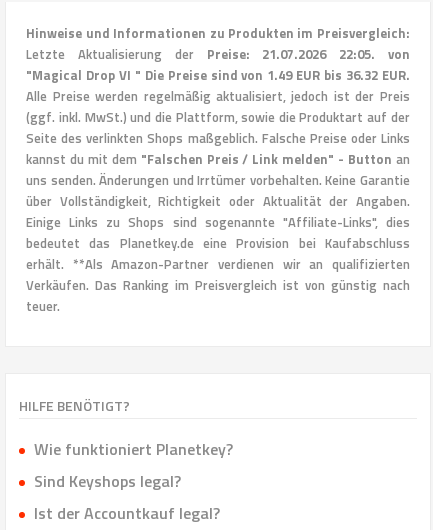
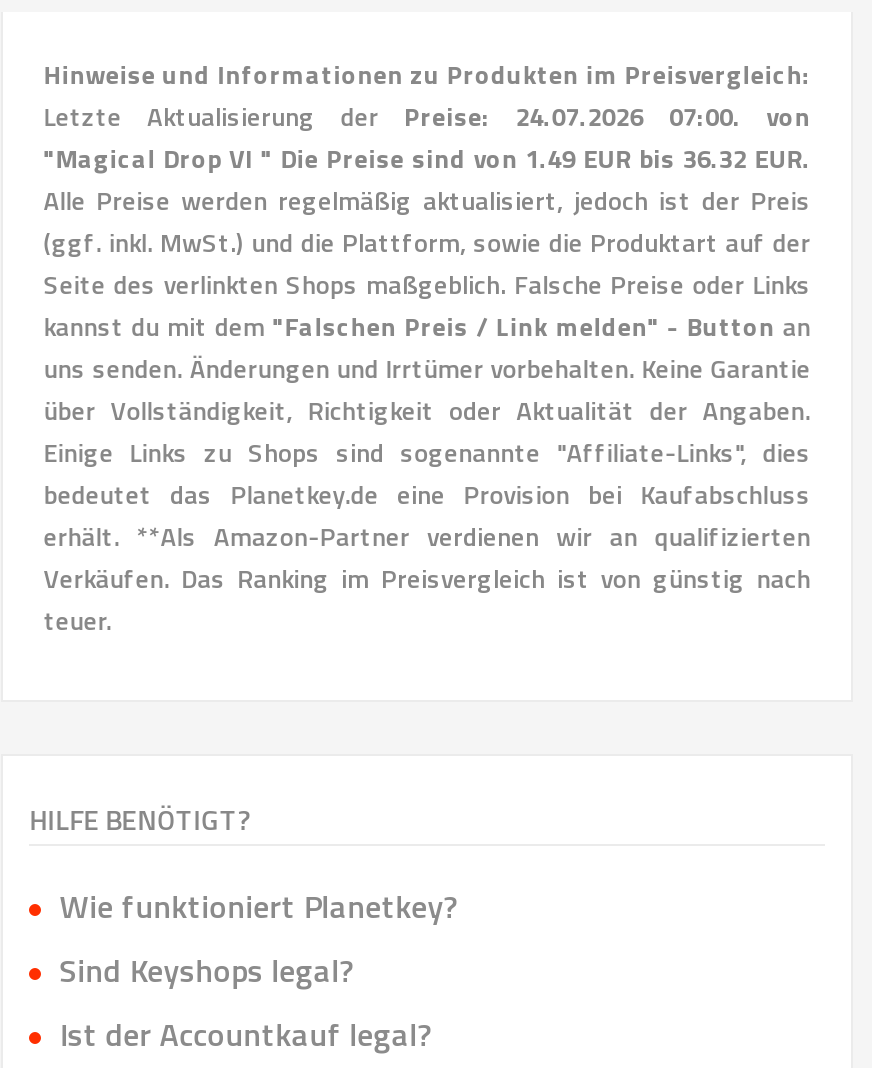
- Letzte Aktualisierung der Preise: 21.07.2026 22:05. von
+ Letzte Aktualisierung der Preise: 24.07.2026 07:00. von
